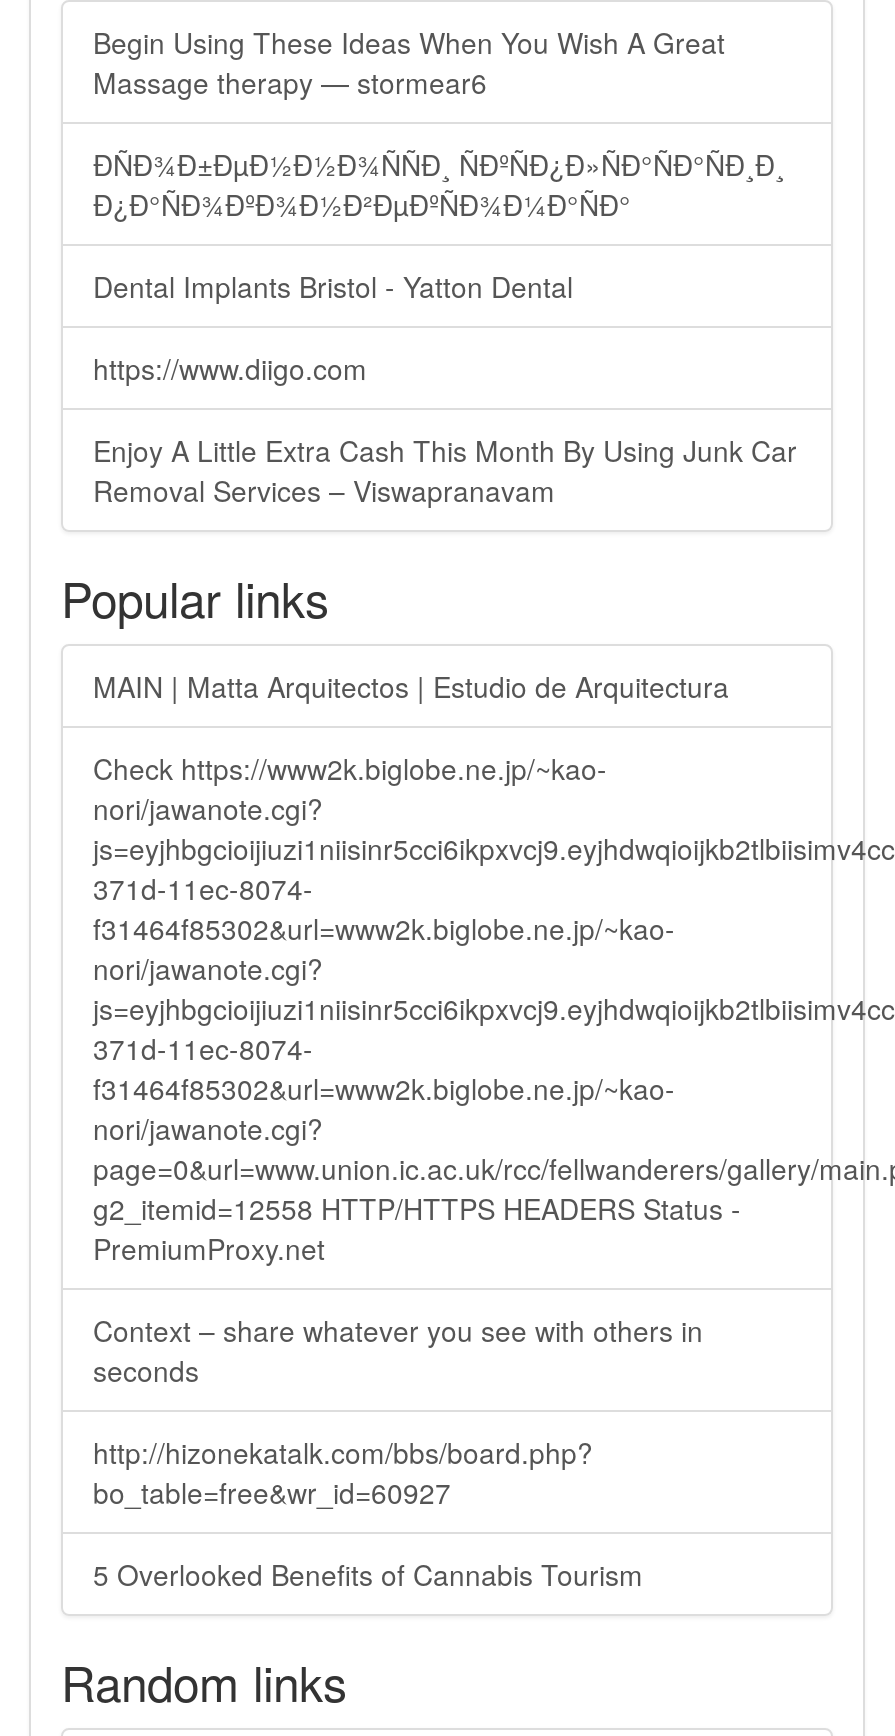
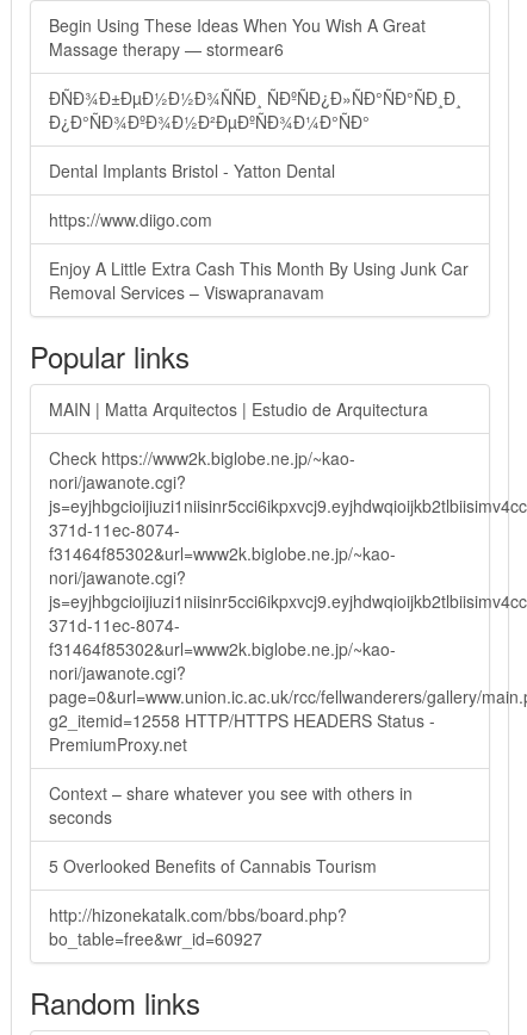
moved down: http://hizonekatalk.com/bbs/board.php? | bo_table=free&wr_id=60927

moved up: 5 Overlooked Benefits of Cannabis Tourism
